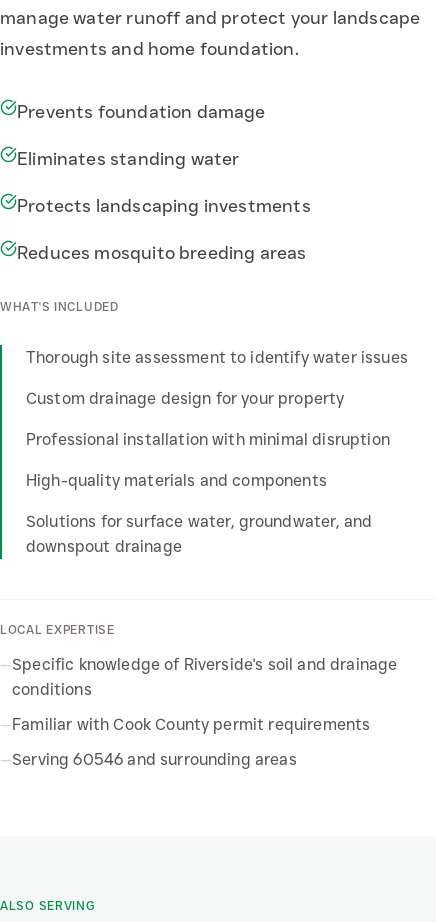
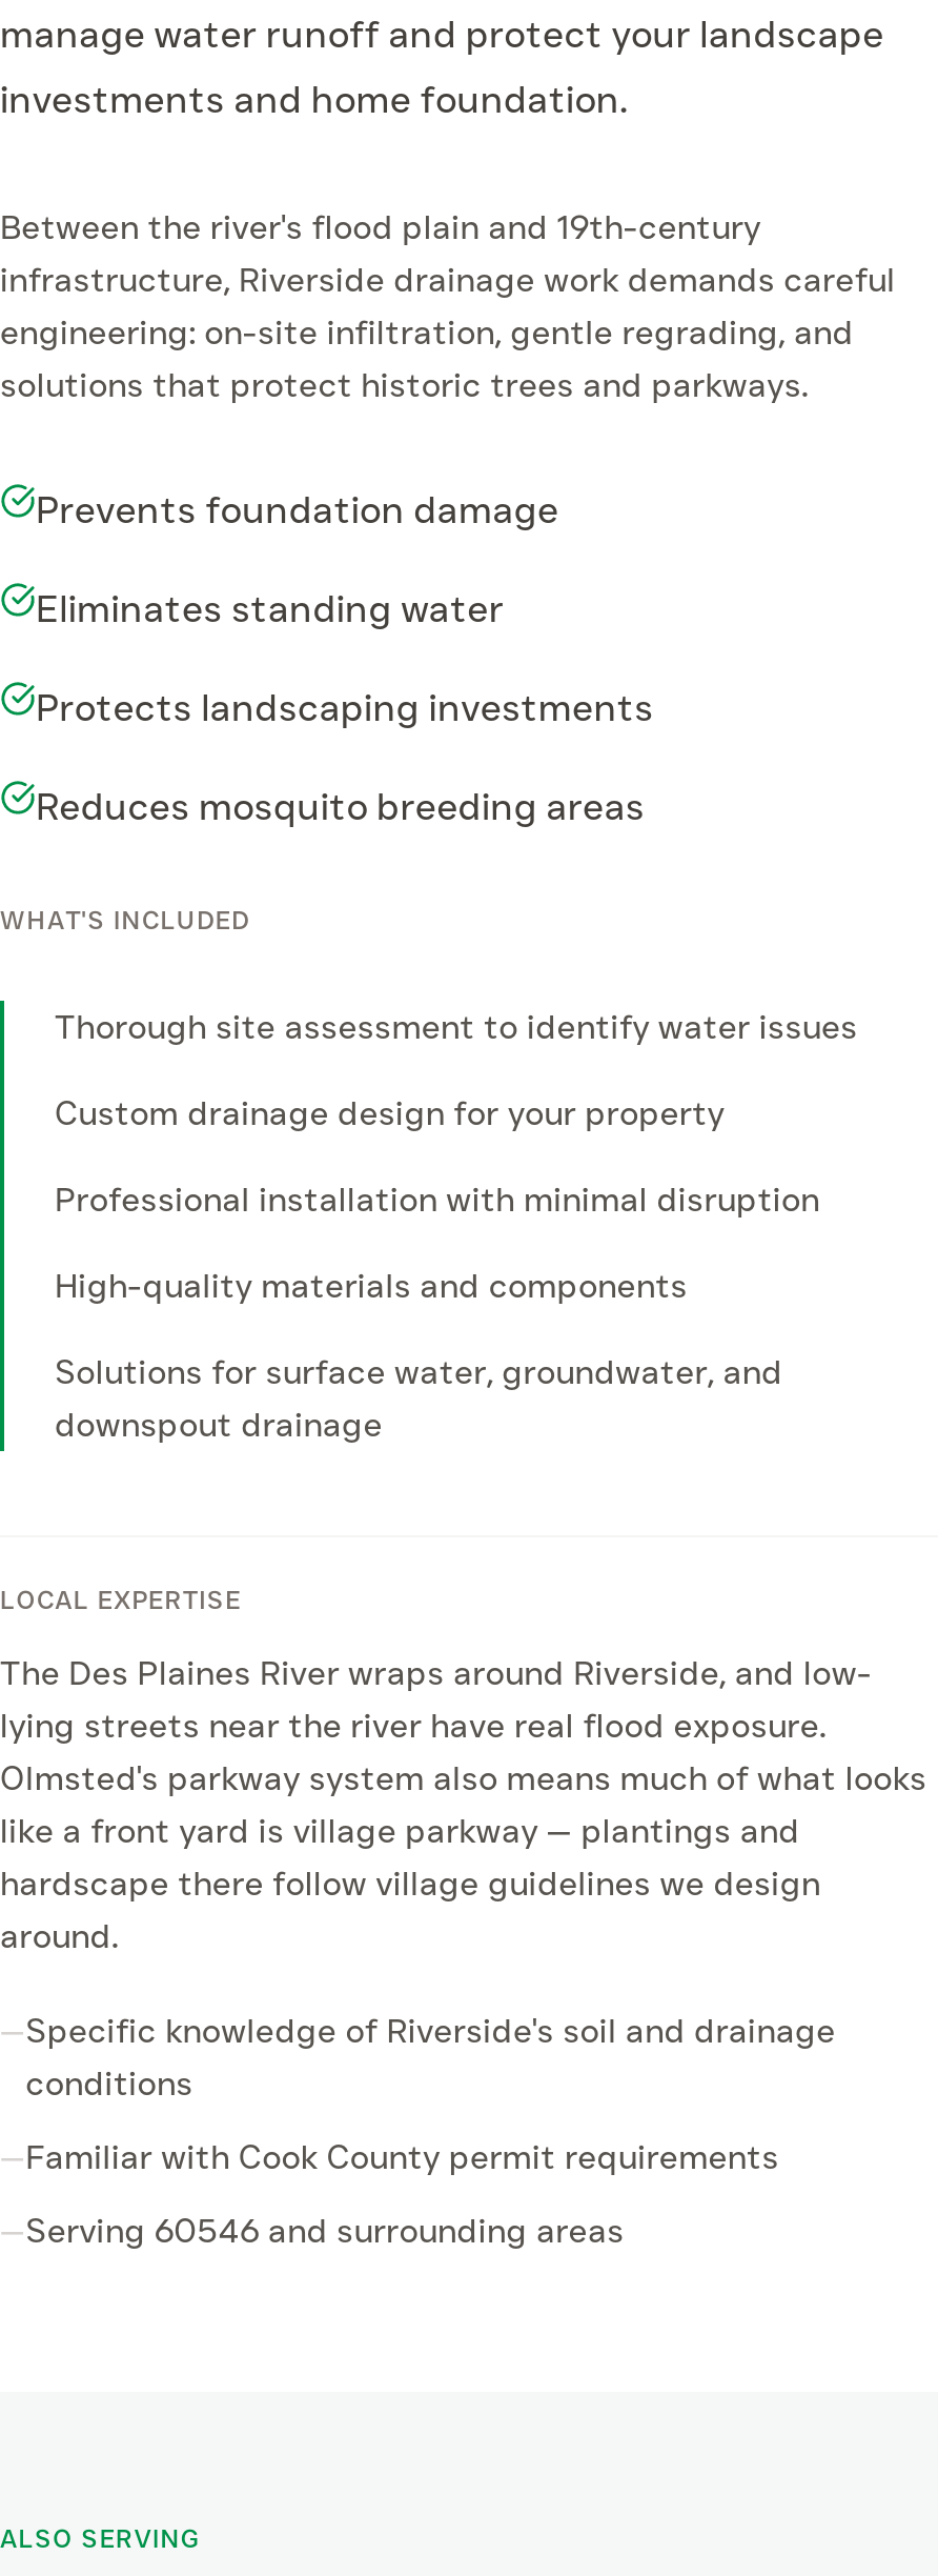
+ Between the river's flood plain and 19th-century
+ infrastructure, Riverside drainage work demands careful
+ engineering: on-site infiltration, gentle regrading, and
+ solutions that protect historic trees and parkways.

+ The Des Plaines River wraps around Riverside, and low-
+ lying streets near the river have real flood exposure.
+ Olmsted's parkway system also means much of what looks
+ like a front yard is village parkway — plantings and
+ hardscape there follow village guidelines we design
+ around.
